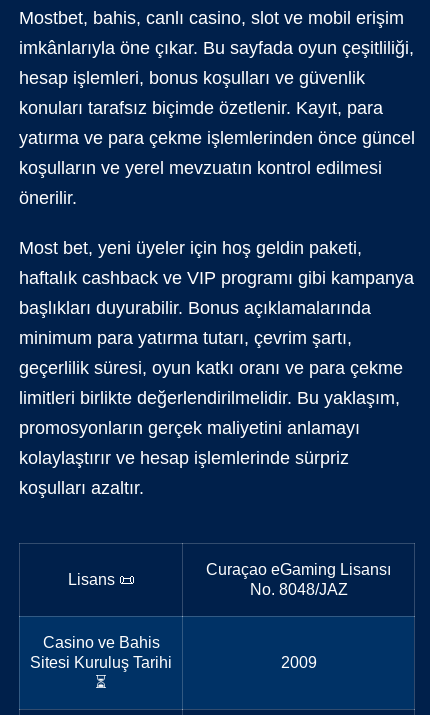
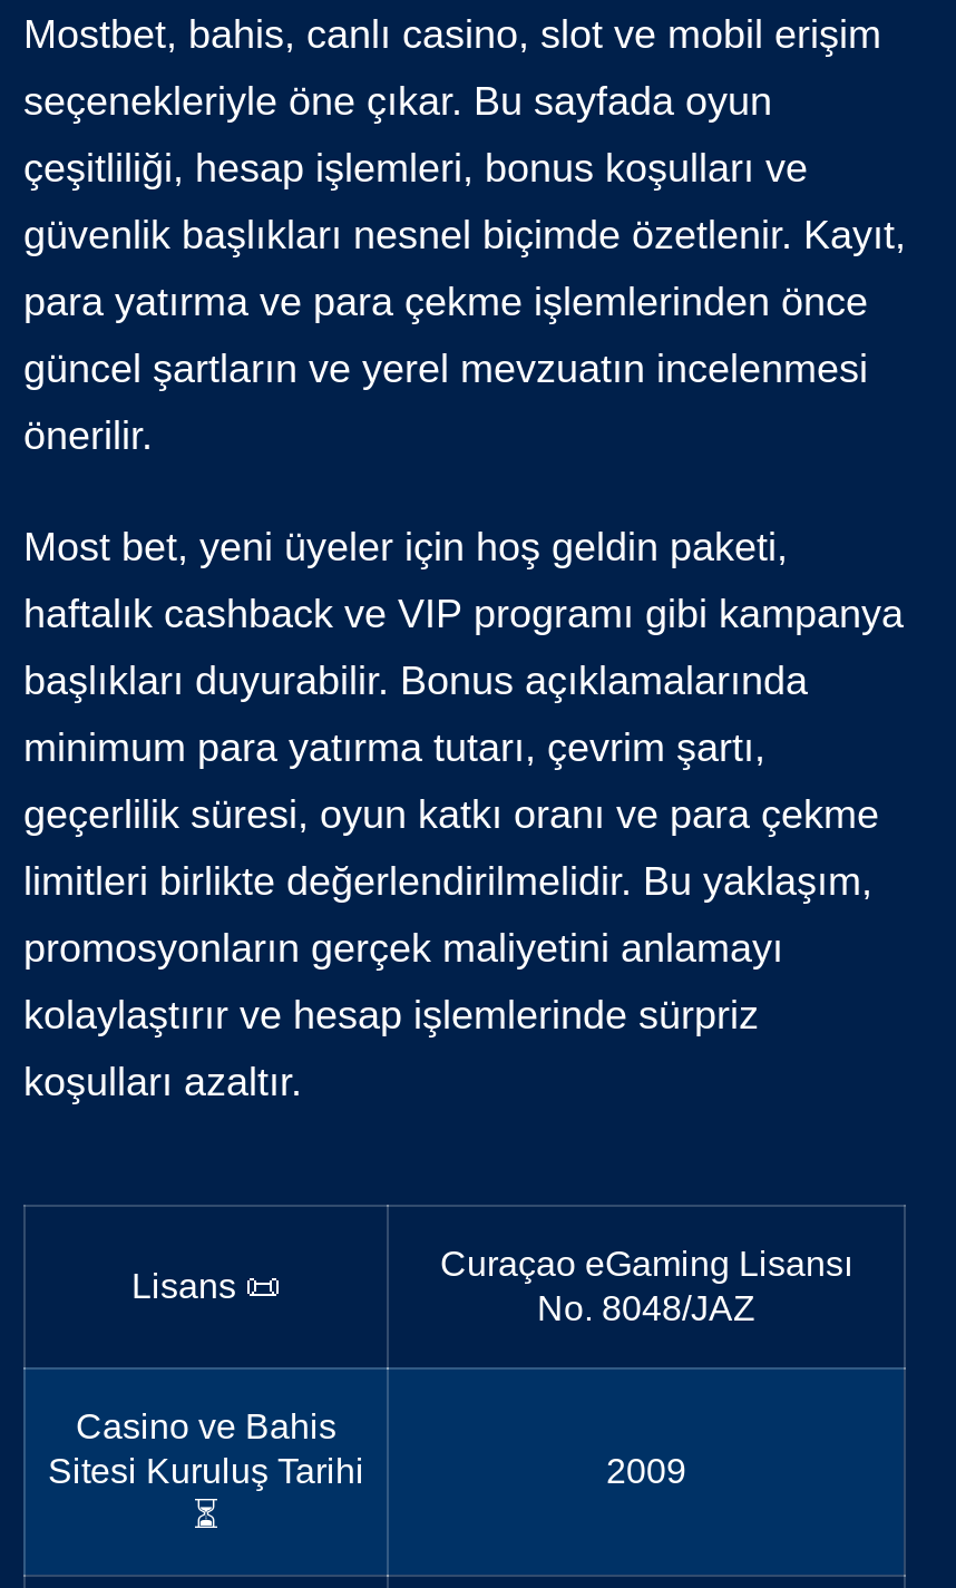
- imkânlarıyla öne çıkar. Bu sayfada oyun çeşitliliği,
+ seçenekleriyle öne çıkar. Bu sayfada oyun

- hesap işlemleri, bonus koşulları ve güvenlik
+ çeşitliliği, hesap işlemleri, bonus koşulları ve

- konuları tarafsız biçimde özetlenir. Kayıt, para
+ güvenlik başlıkları nesnel biçimde özetlenir. Kayıt,

- yatırma ve para çekme işlemlerinden önce güncel
+ para yatırma ve para çekme işlemlerinden önce

- koşulların ve yerel mevzuatın kontrol edilmesi
+ güncel şartların ve yerel mevzuatın incelenmesi
